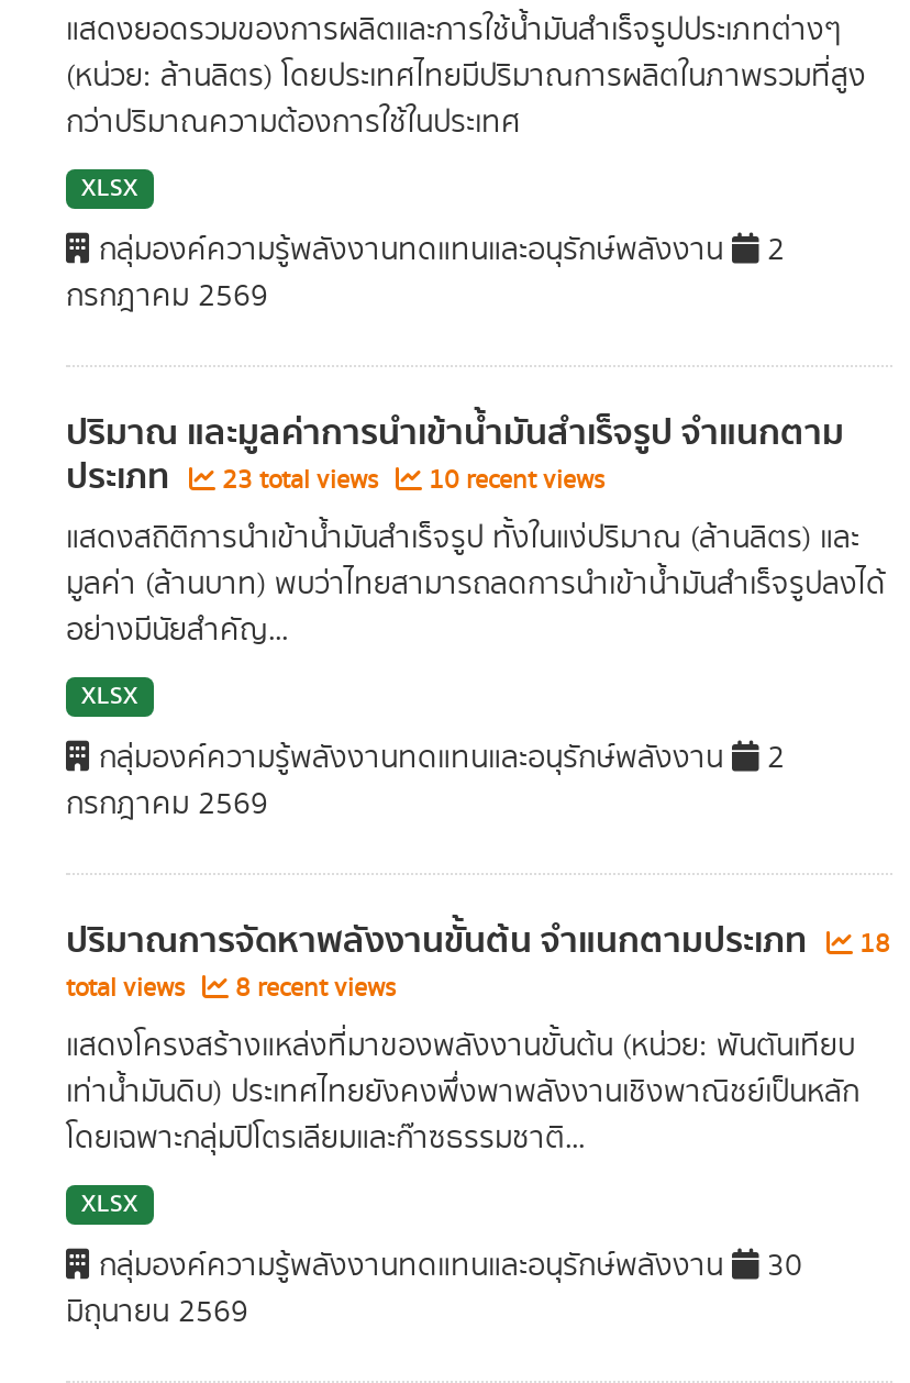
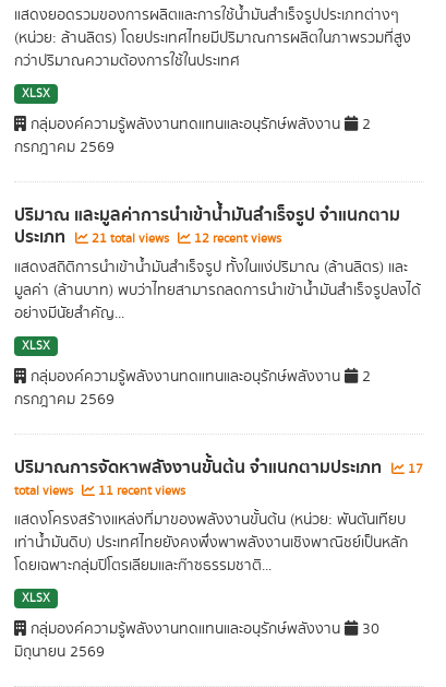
- 23 total views
+ 21 total views

- 10 recent views
+ 12 recent views

- ปริมาณการจัดหาพลังงานขั้นต้น จำแนกตามประเภท 18
+ ปริมาณการจัดหาพลังงานขั้นต้น จำแนกตามประเภท 17

- total views 8 recent views
+ total views 11 recent views
